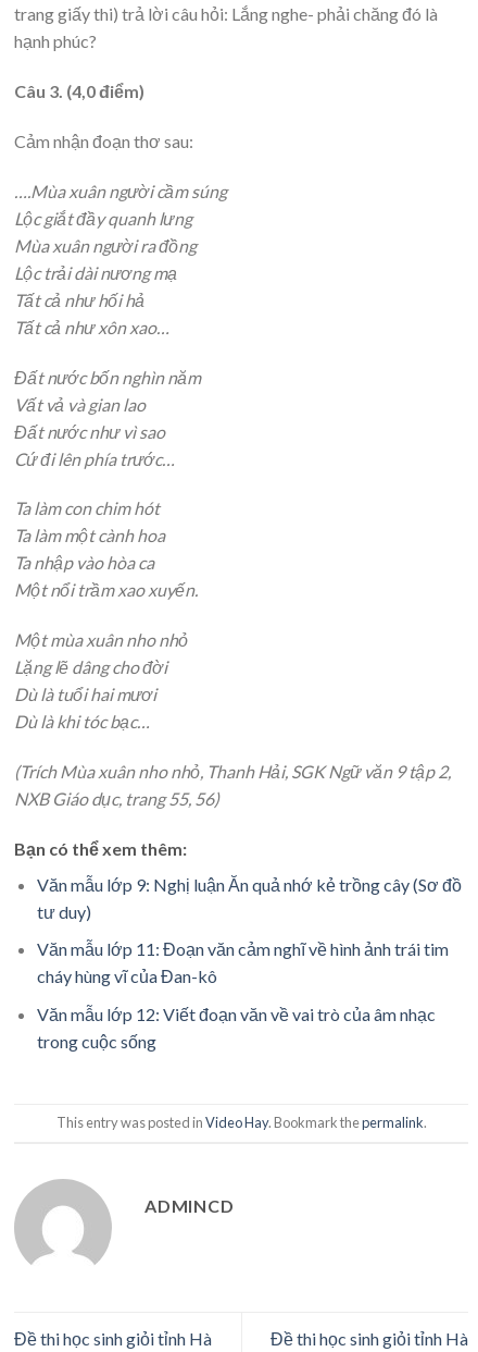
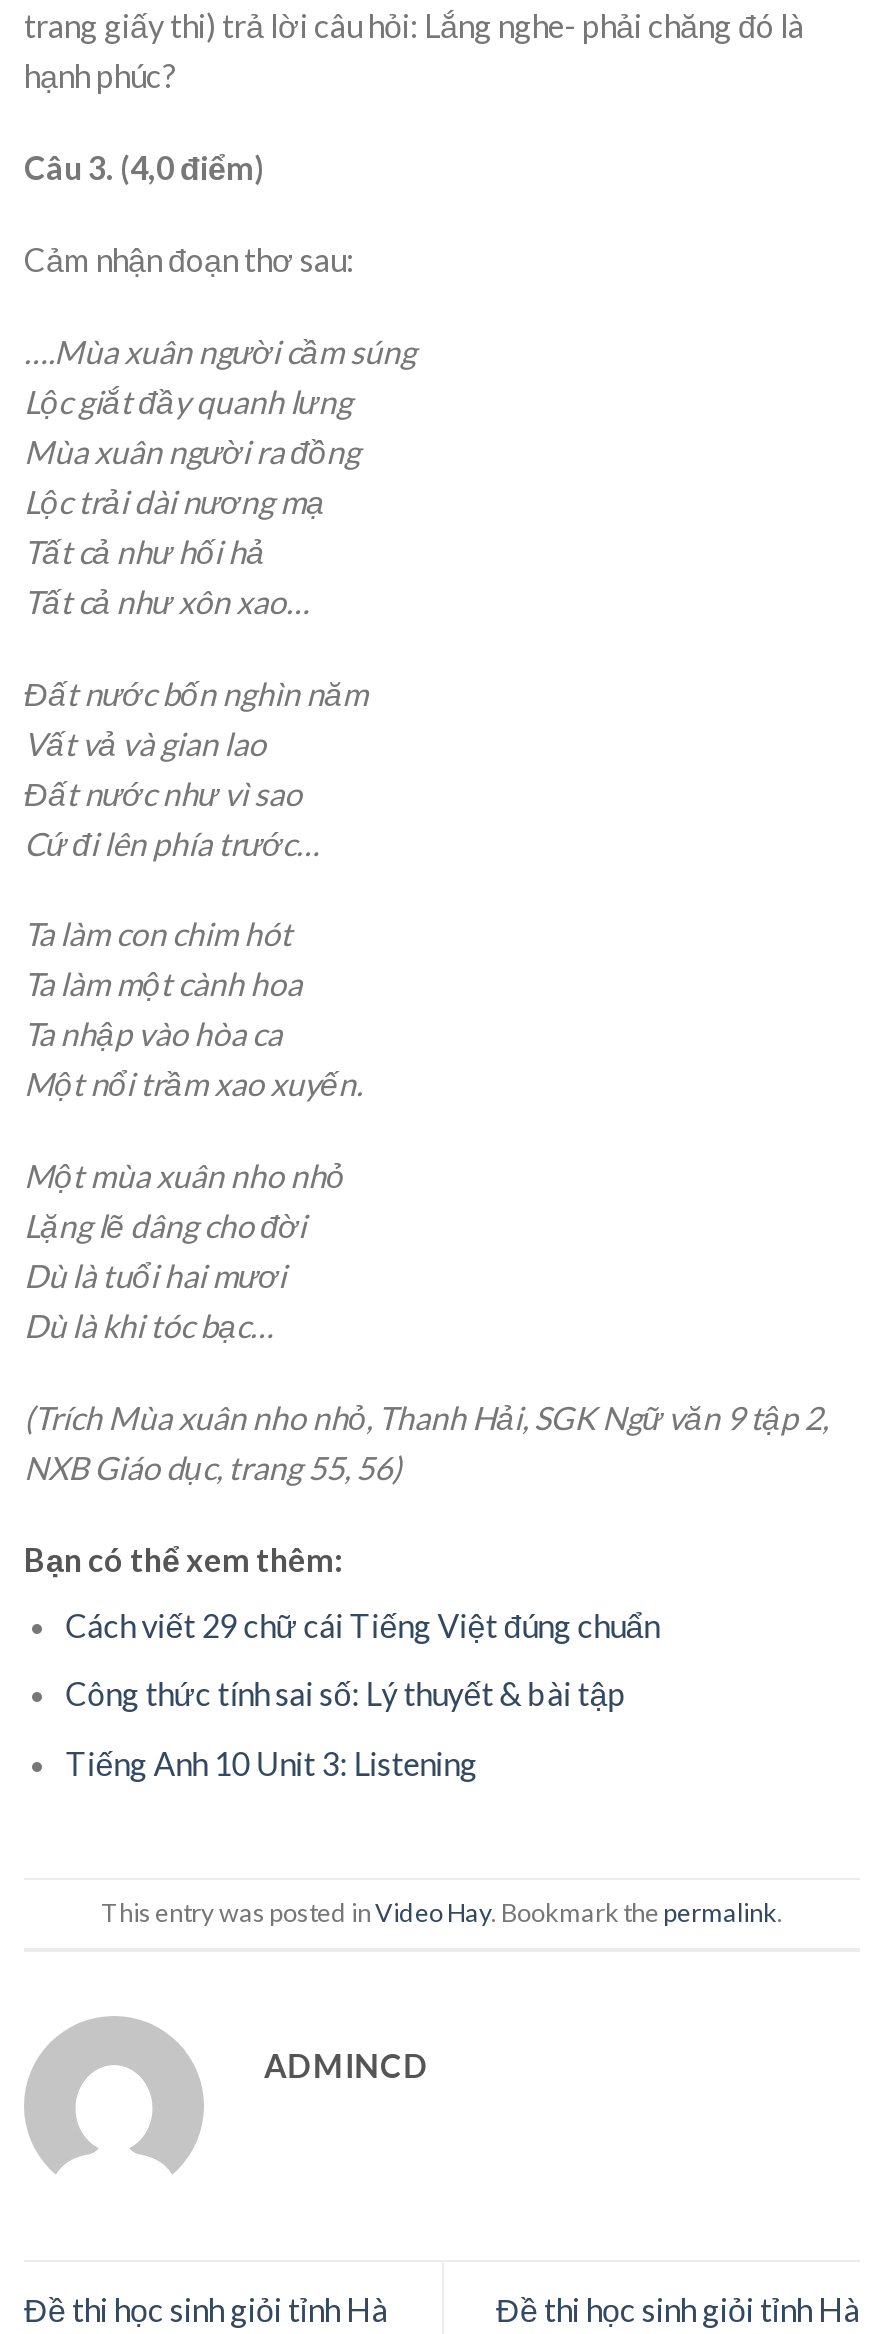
- Văn mẫu lớp 9: Nghị luận Ăn quả nhớ kẻ trồng cây (Sơ đồ
- tư duy)
+ Cách viết 29 chữ cái Tiếng Việt đúng chuẩn

- Văn mẫu lớp 11: Đoạn văn cảm nghĩ về hình ảnh trái tim
- cháy hùng vĩ của Đan-kô
+ Công thức tính sai số: Lý thuyết & bài tập

- Văn mẫu lớp 12: Viết đoạn văn về vai trò của âm nhạc
- trong cuộc sống
+ Tiếng Anh 10 Unit 3: Listening
